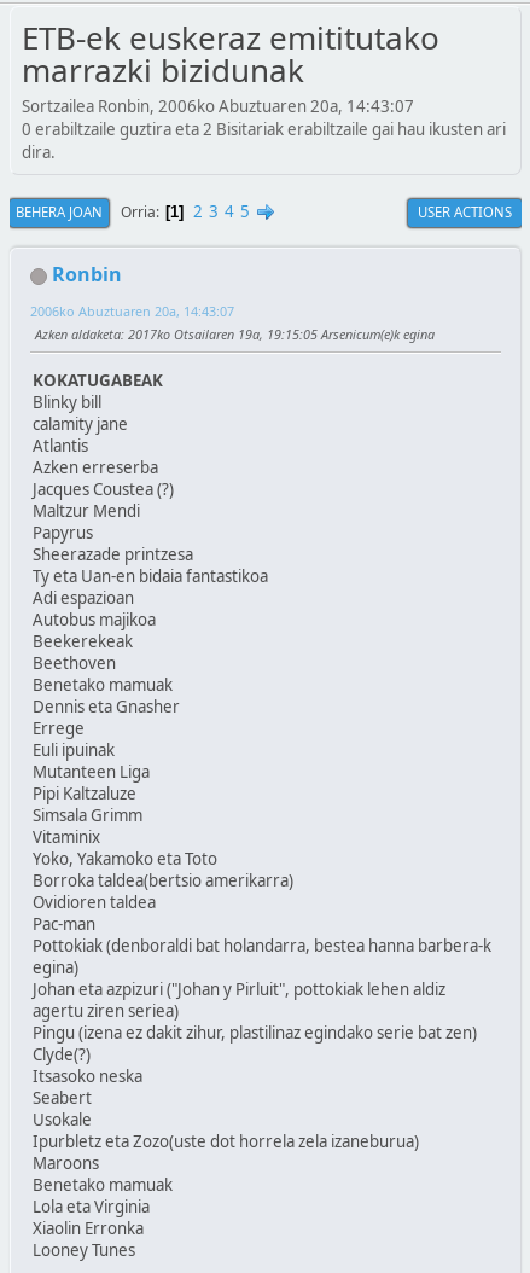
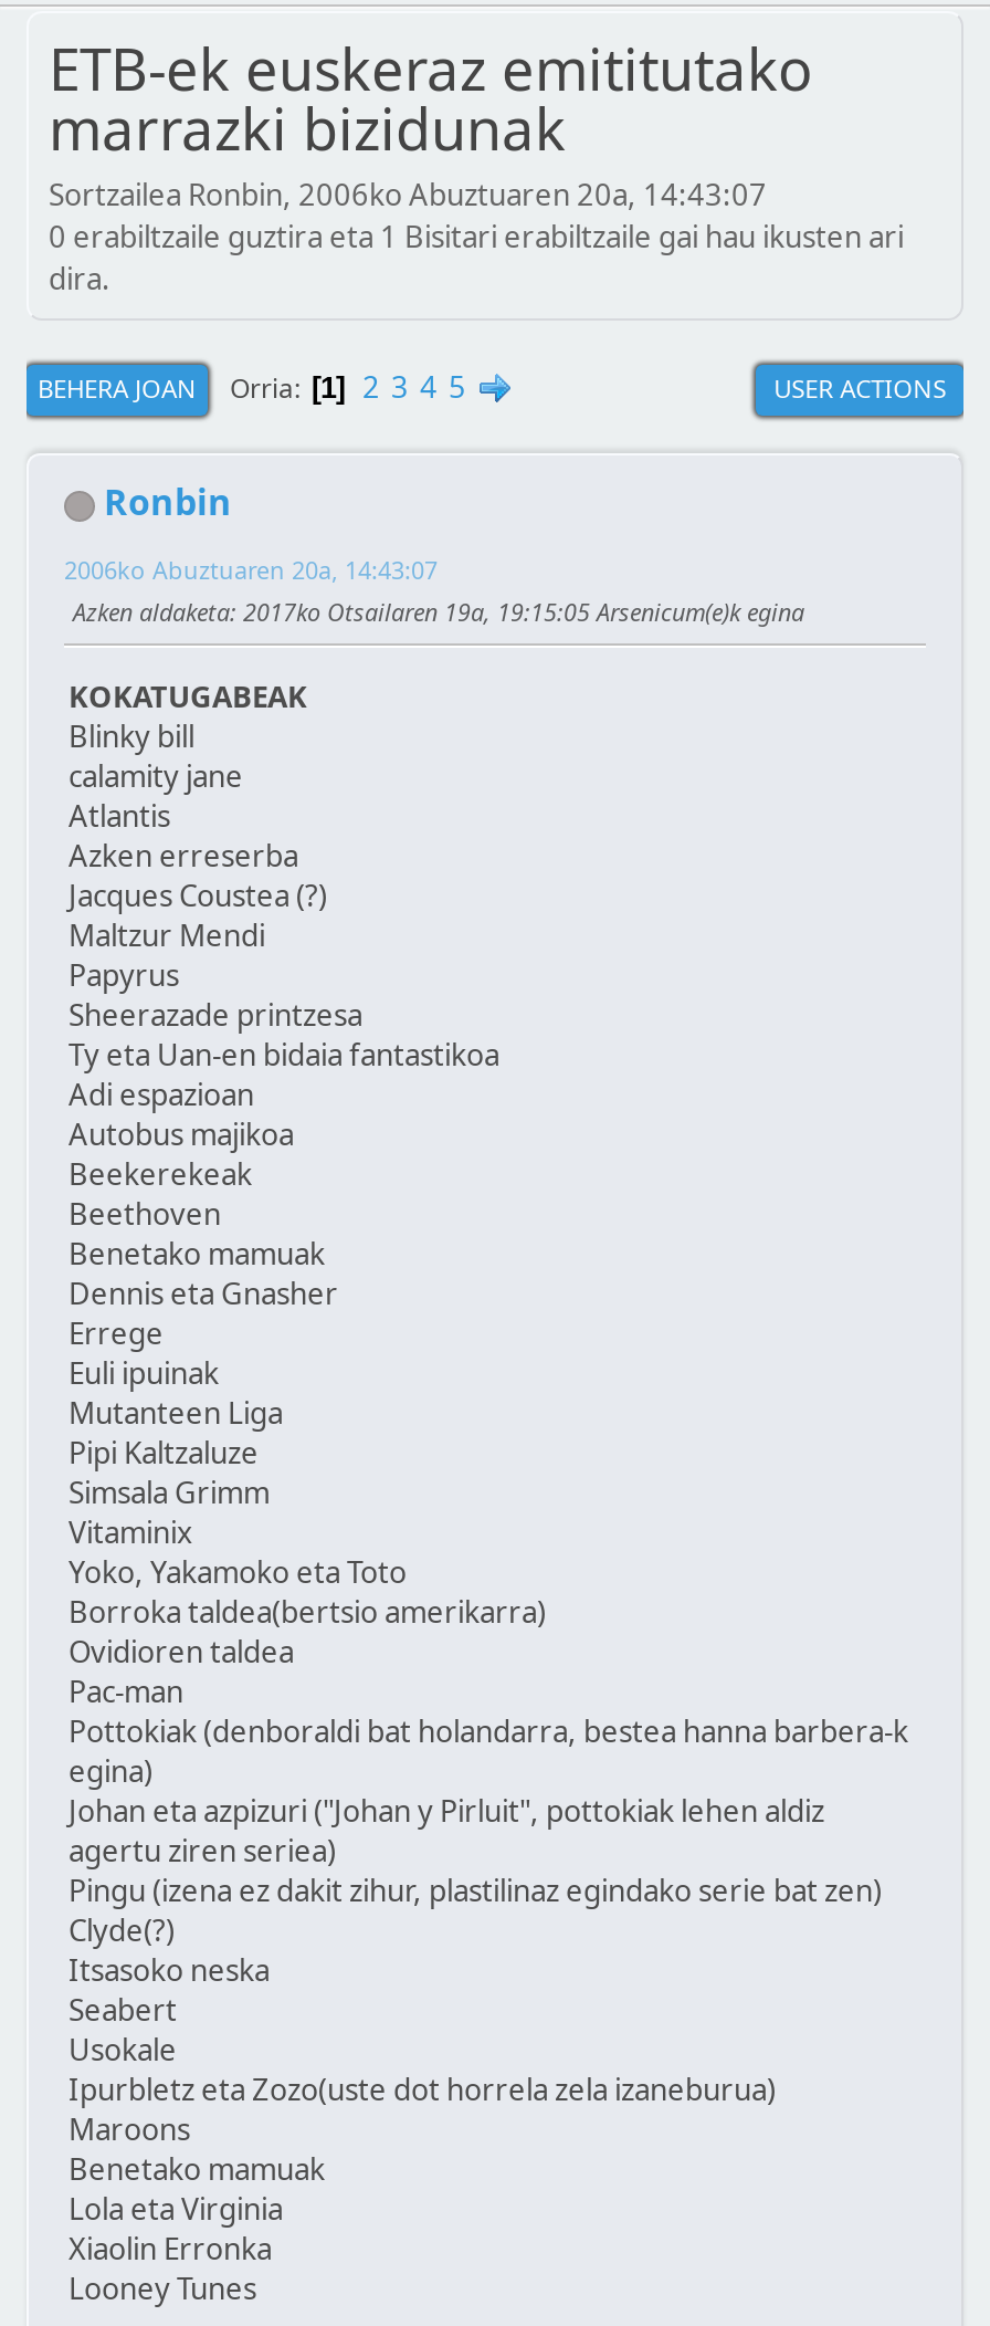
- 0 erabiltzaile guztira eta 2 Bisitariak erabiltzaile gai hau ikusten ari
+ 0 erabiltzaile guztira eta 1 Bisitari erabiltzaile gai hau ikusten ari
